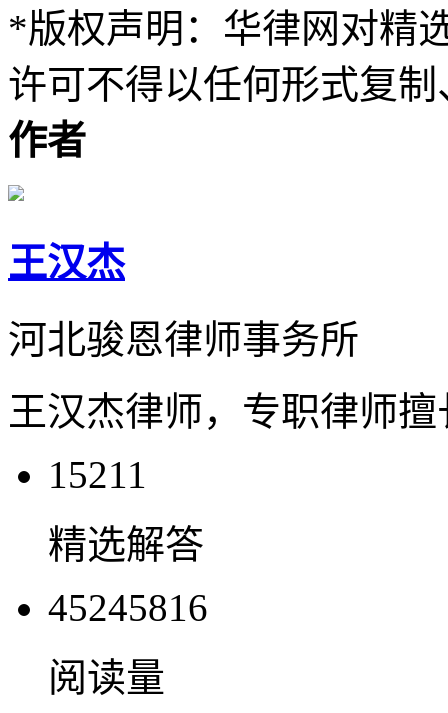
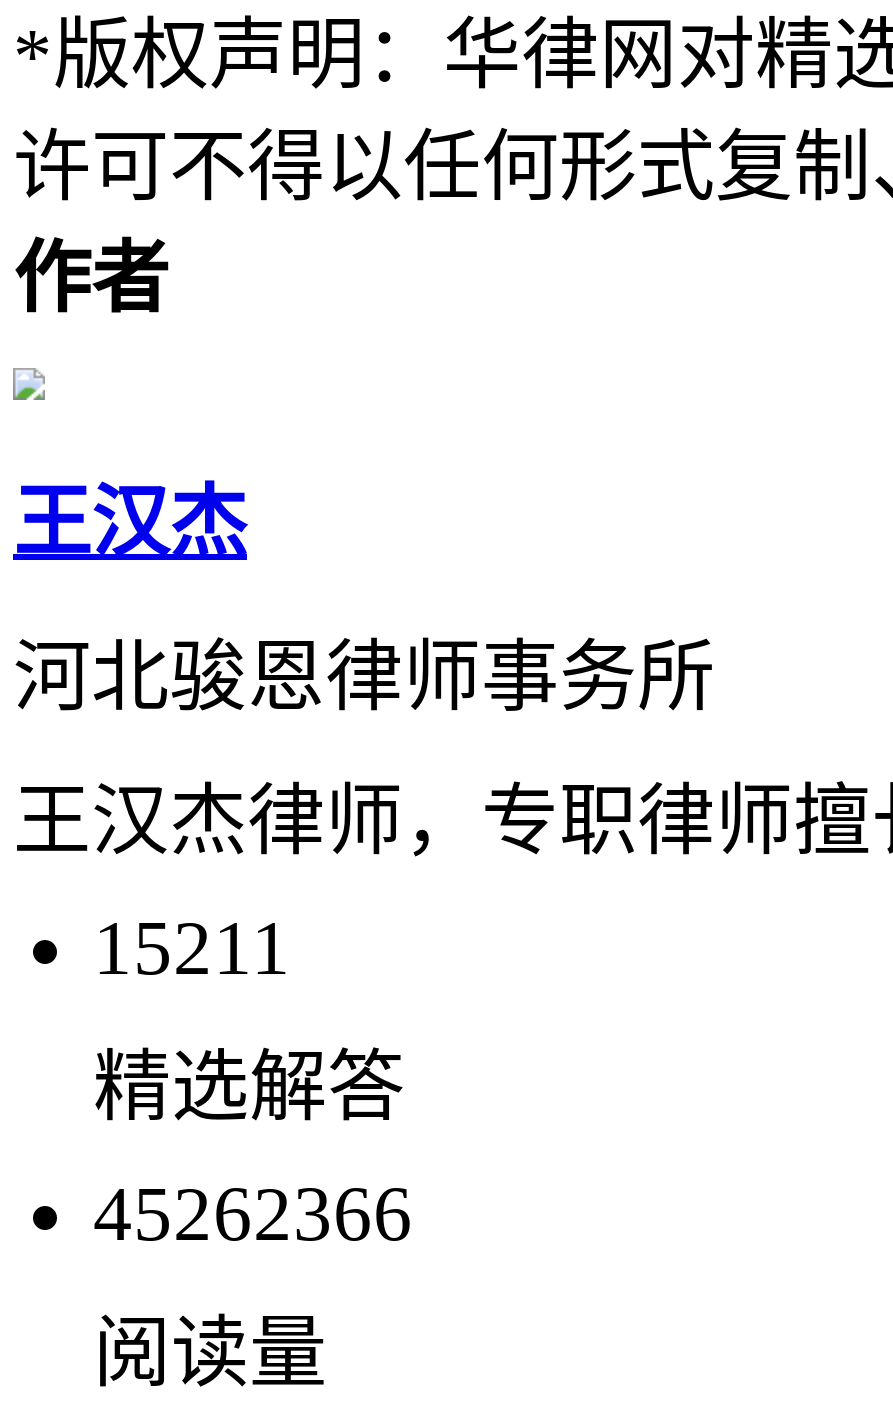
- 45245816
+ 45262366
